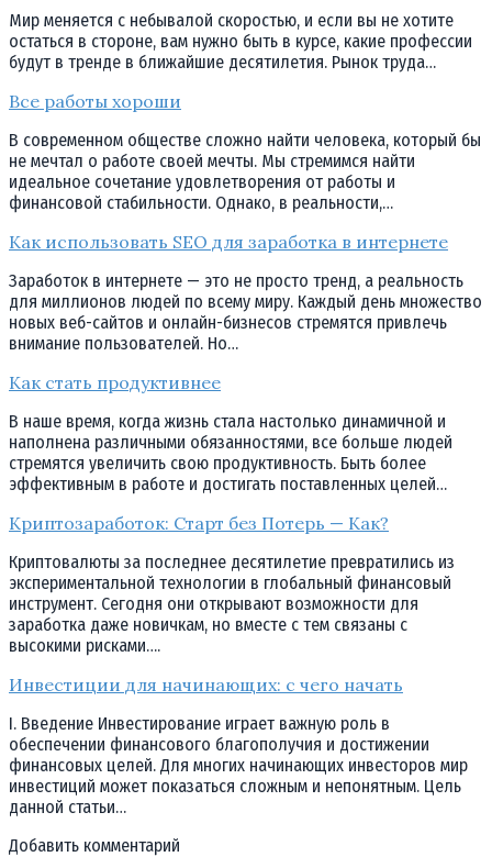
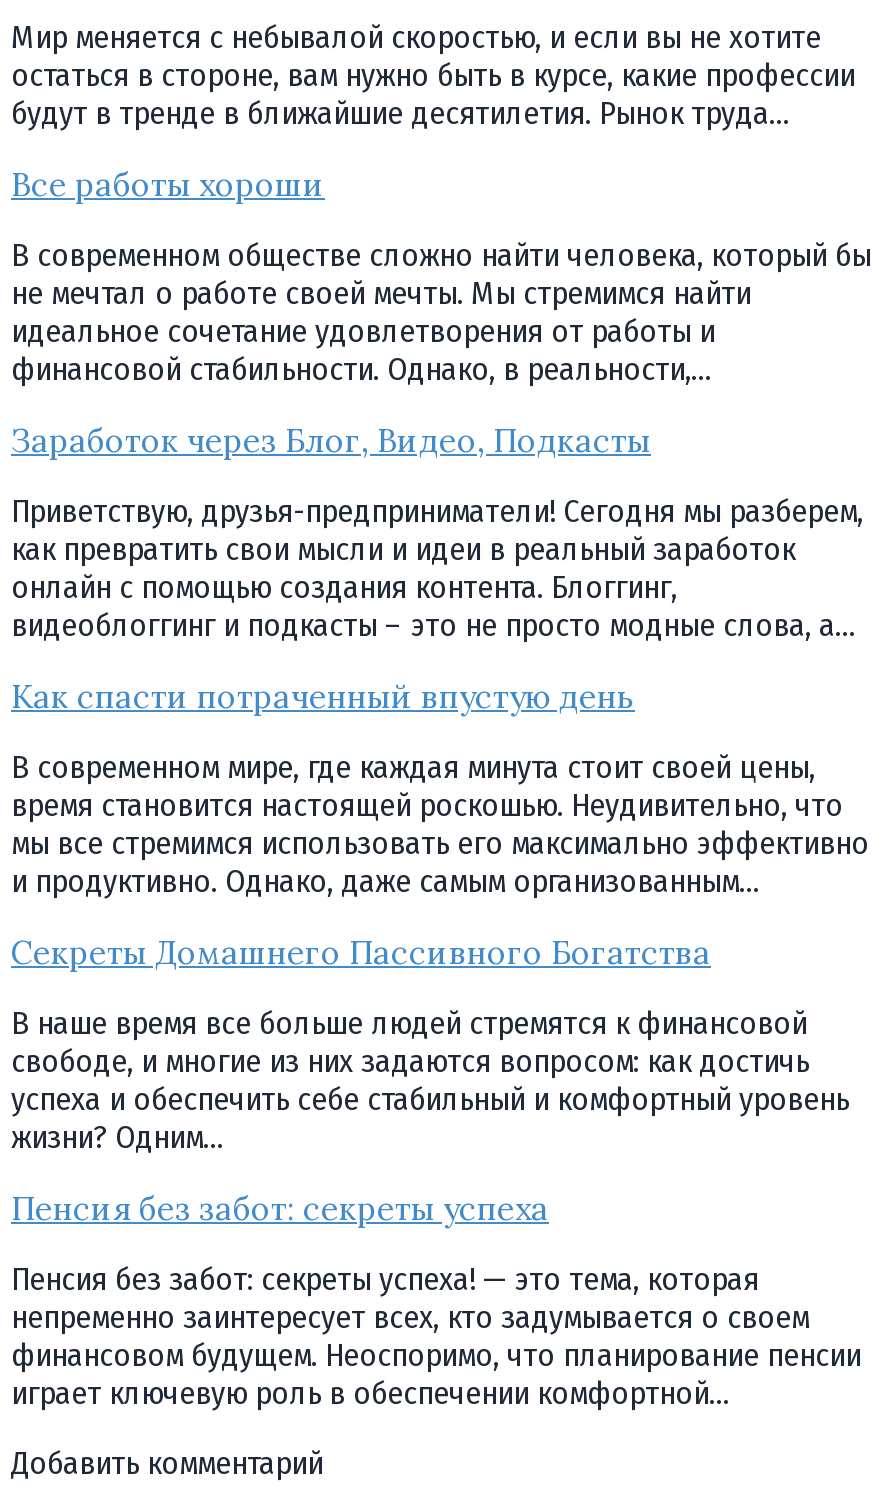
- Как использовать SEO для заработка в интернете
+ Заработок через Блог, Видео, Подкасты

- Заработок в интернете — это не просто тренд, а реальность
- для миллионов людей по всему миру. Каждый день множество
- новых веб-сайтов и онлайн-бизнесов стремятся привлечь
- внимание пользователей. Но…
+ Приветствую, друзья-предприниматели! Сегодня мы разберем,
+ как превратить свои мысли и идеи в реальный заработок
+ онлайн с помощью создания контента. Блоггинг,
+ видеоблоггинг и подкасты – это не просто модные слова, а…

- Как стать продуктивнее
+ Как спасти потраченный впустую день

- В наше время, когда жизнь стала настолько динамичной и
- наполнена различными обязанностями, все больше людей
- стремятся увеличить свою продуктивность. Быть более
- эффективным в работе и достигать поставленных целей…
+ В современном мире, где каждая минута стоит своей цены,
+ время становится настоящей роскошью. Неудивительно, что
+ мы все стремимся использовать его максимально эффективно
+ и продуктивно. Однако, даже самым организованным…

- Криптозаработок: Старт без Потерь — Как?
+ Секреты Домашнего Пассивного Богатства

- Криптовалюты за последнее десятилетие превратились из
- экспериментальной технологии в глобальный финансовый
- инструмент. Сегодня они открывают возможности для
- заработка даже новичкам, но вместе с тем связаны с
- высокими рисками….
+ В наше время все больше людей стремятся к финансовой
+ свободе, и многие из них задаются вопросом: как достичь
+ успеха и обеспечить себе стабильный и комфортный уровень
+ жизни? Одним…

- Инвестиции для начинающих: с чего начать
+ Пенсия без забот: секреты успеха

- I. Введение Инвестирование играет важную роль в
- обеспечении финансового благополучия и достижении
- финансовых целей. Для многих начинающих инвесторов мир
- инвестиций может показаться сложным и непонятным. Цель
- данной статьи…
+ Пенсия без забот: секреты успеха! — это тема, которая
+ непременно заинтересует всех, кто задумывается о своем
+ финансовом будущем. Неоспоримо, что планирование пенсии
+ играет ключевую роль в обеспечении комфортной…
